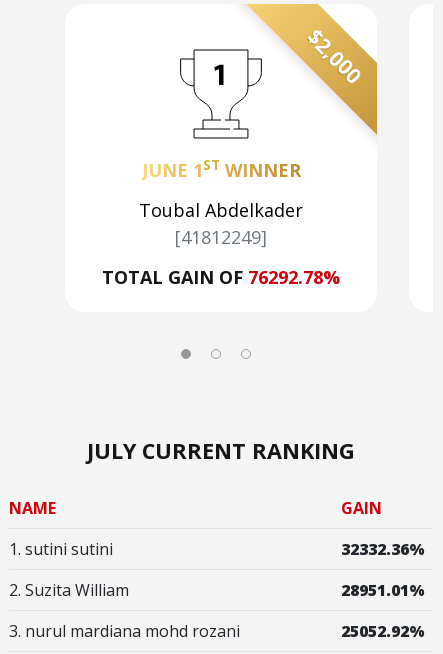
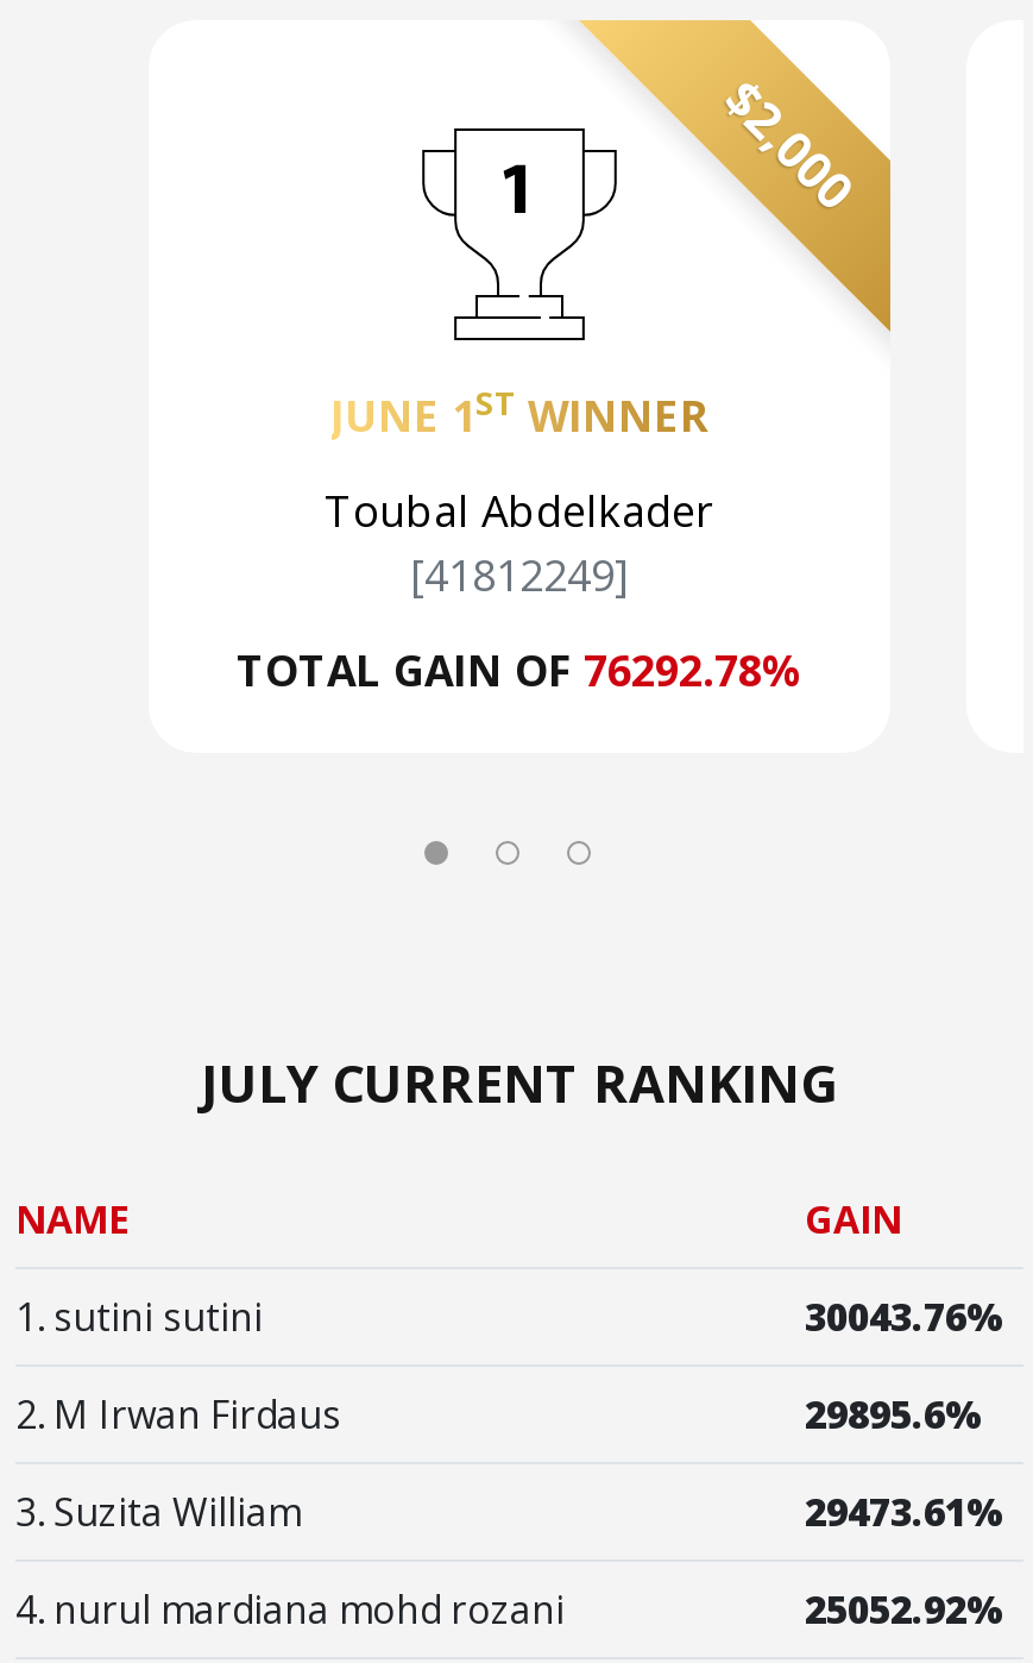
- 32332.36%
- 2. Suzita William
- 28951.01%
- 3. nurul mardiana mohd rozani
+ 30043.76%
+ 2. M Irwan Firdaus
+ 29895.6%
+ 3. Suzita William
+ 29473.61%
+ 4. nurul mardiana mohd rozani
